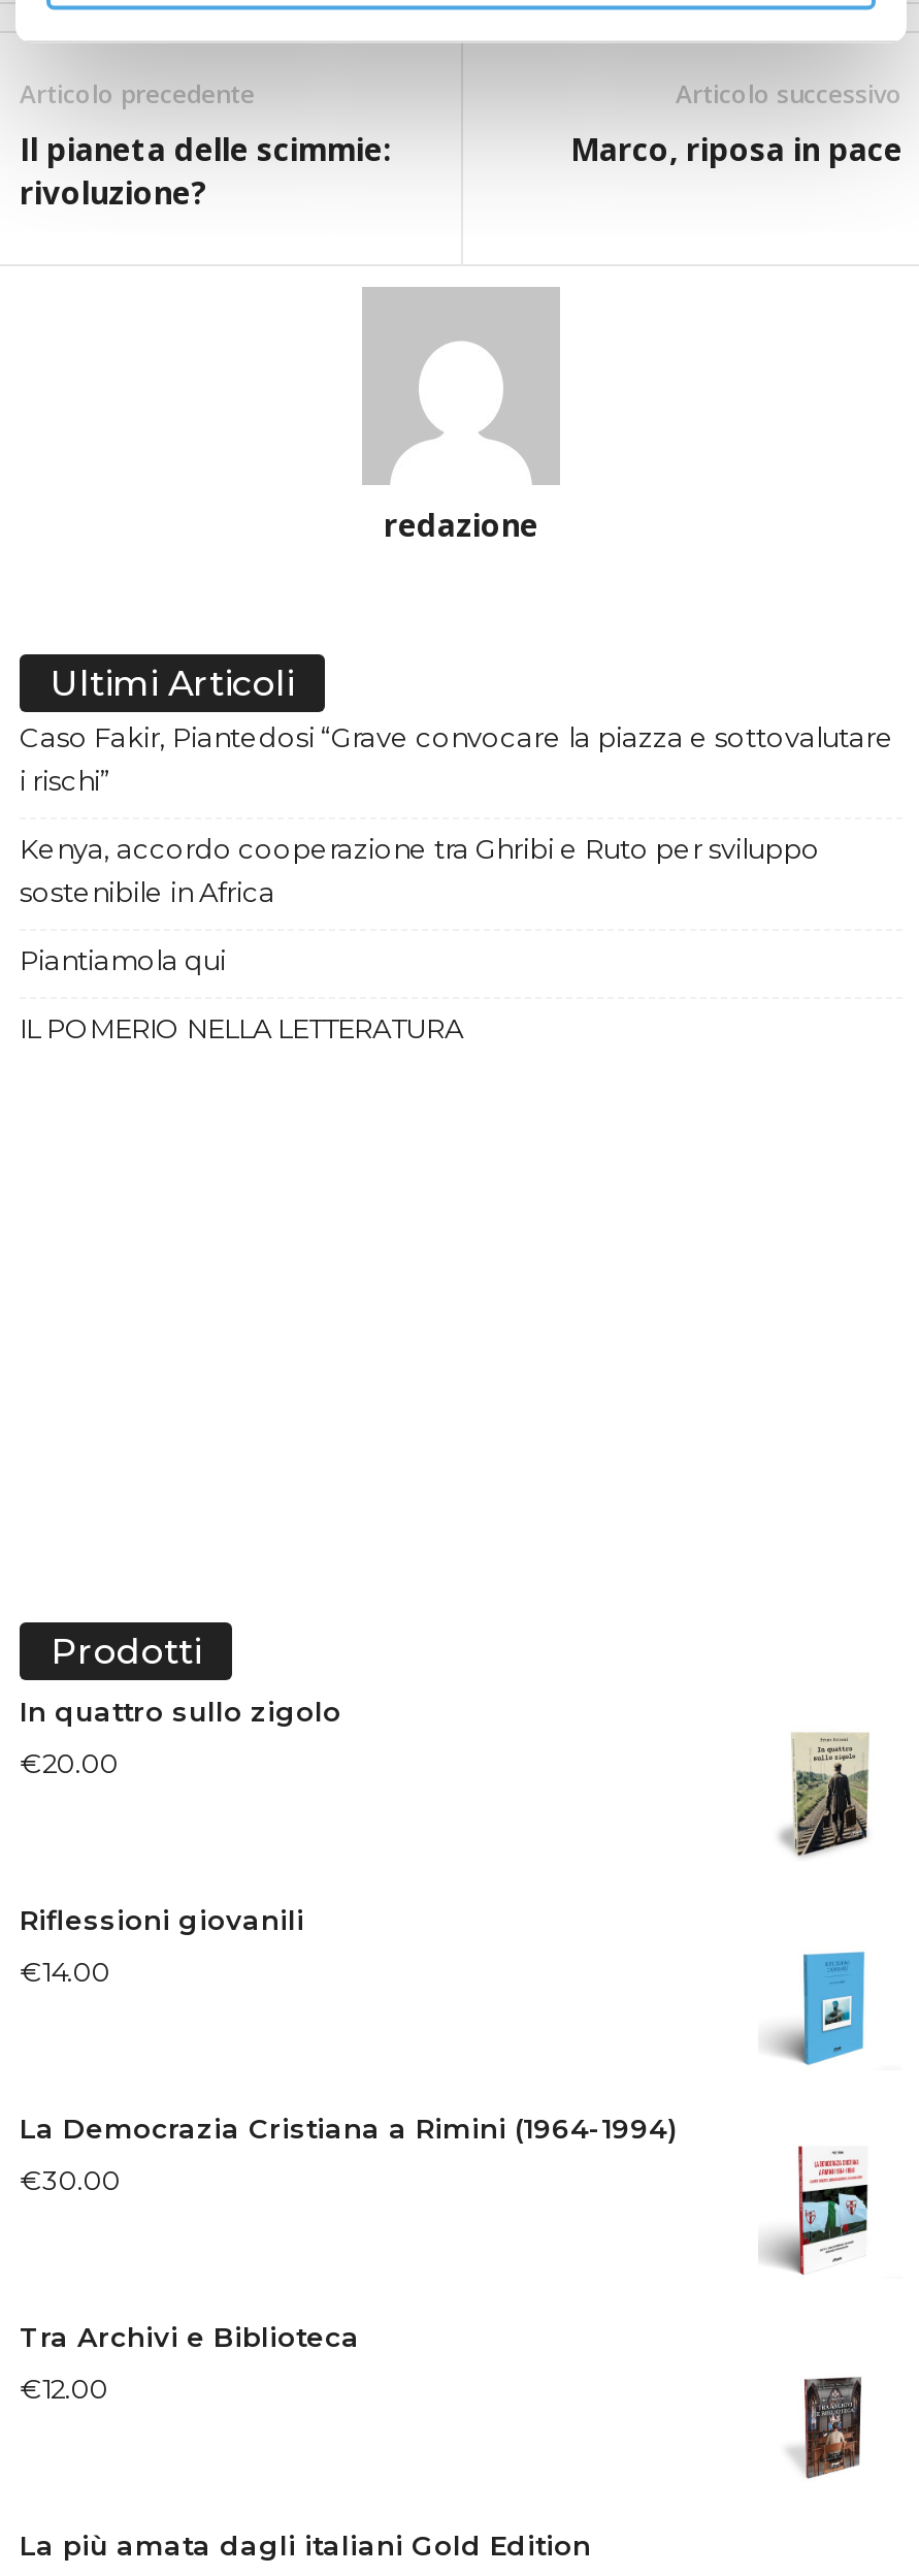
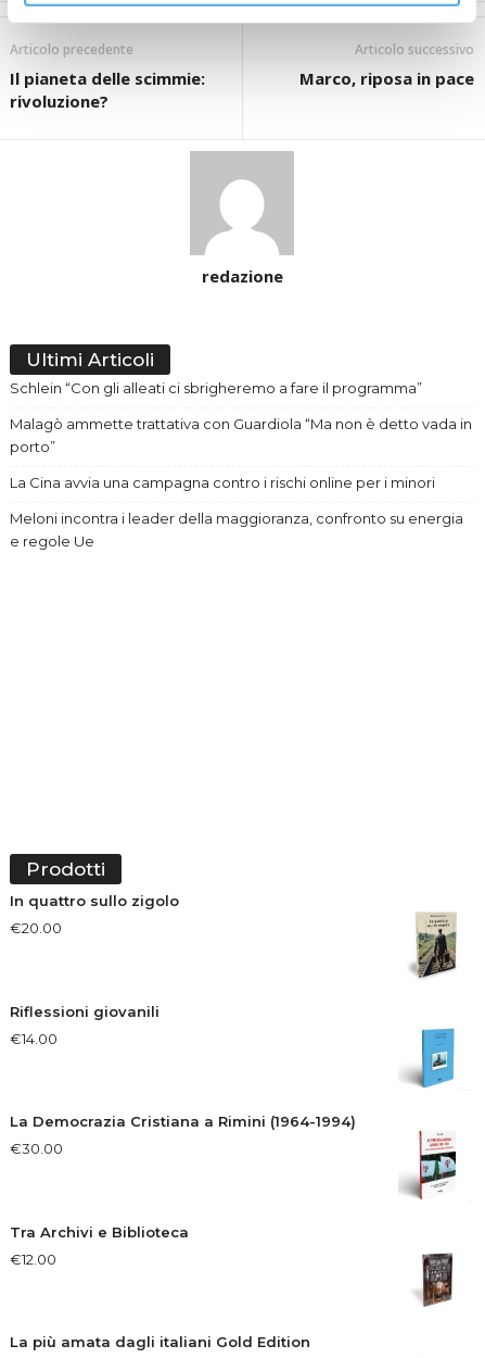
- Caso Fakir, Piantedosi “Grave convocare la piazza e sottovalutare
- i rischi”
+ Schlein “Con gli alleati ci sbrigheremo a fare il programma”

- Kenya, accordo cooperazione tra Ghribi e Ruto per sviluppo
- sostenibile in Africa
+ Malagò ammette trattativa con Guardiola “Ma non è detto vada in
+ porto”

- Piantiamola qui
+ La Cina avvia una campagna contro i rischi online per i minori

- IL POMERIO NELLA LETTERATURA
+ Meloni incontra i leader della maggioranza, confronto su energia
+ e regole Ue
